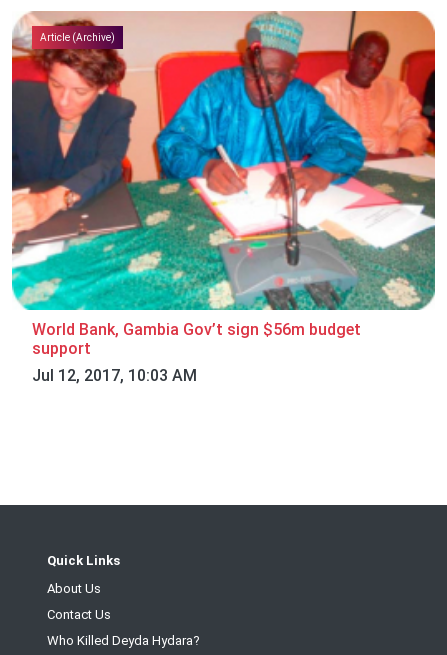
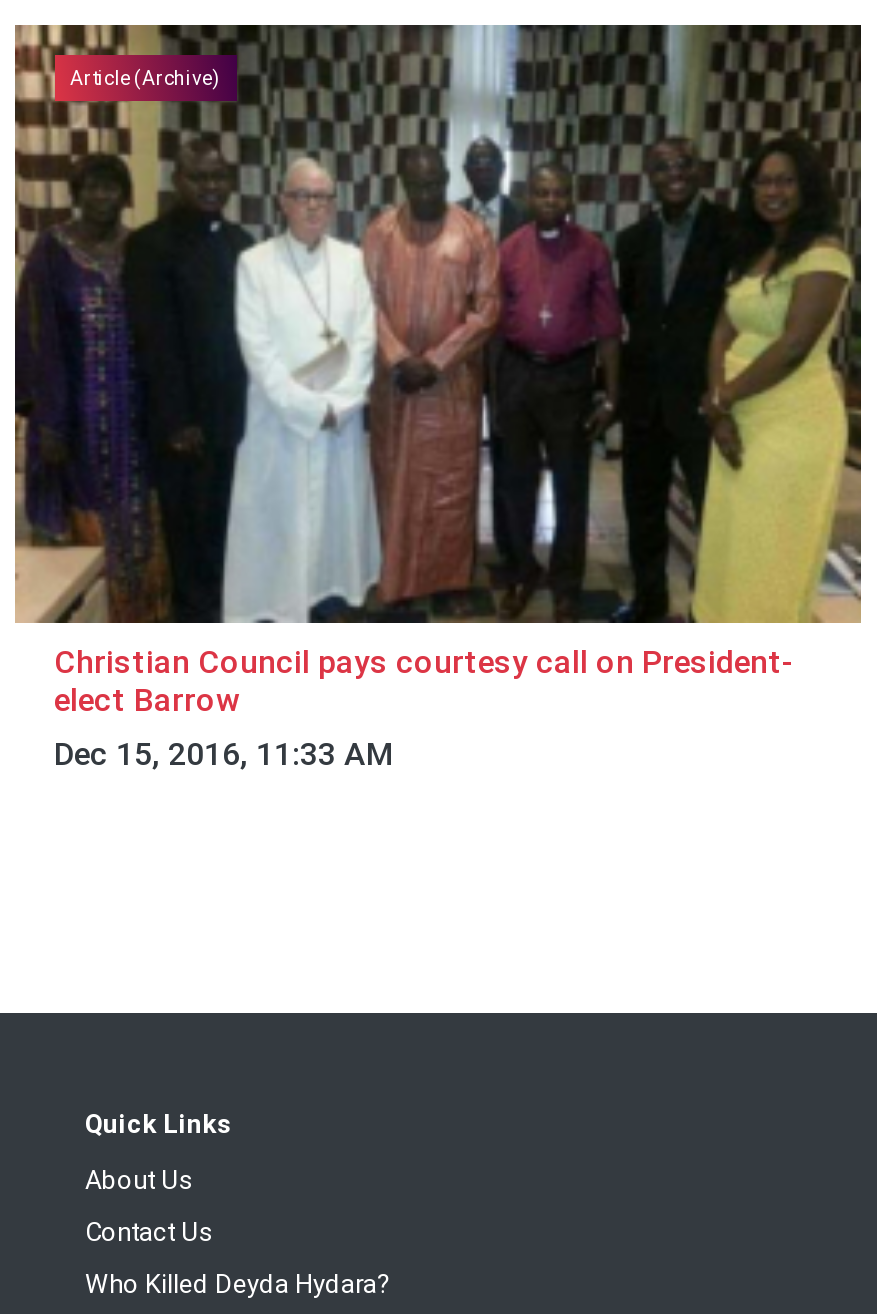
- [image]
- World Bank, Gambia Gov’t sign $56m budget
- support
- Jul 12, 2017, 10:03 AM
+ [image]
+ Christian Council pays courtesy call on President-
+ elect Barrow
+ Dec 15, 2016, 11:33 AM
